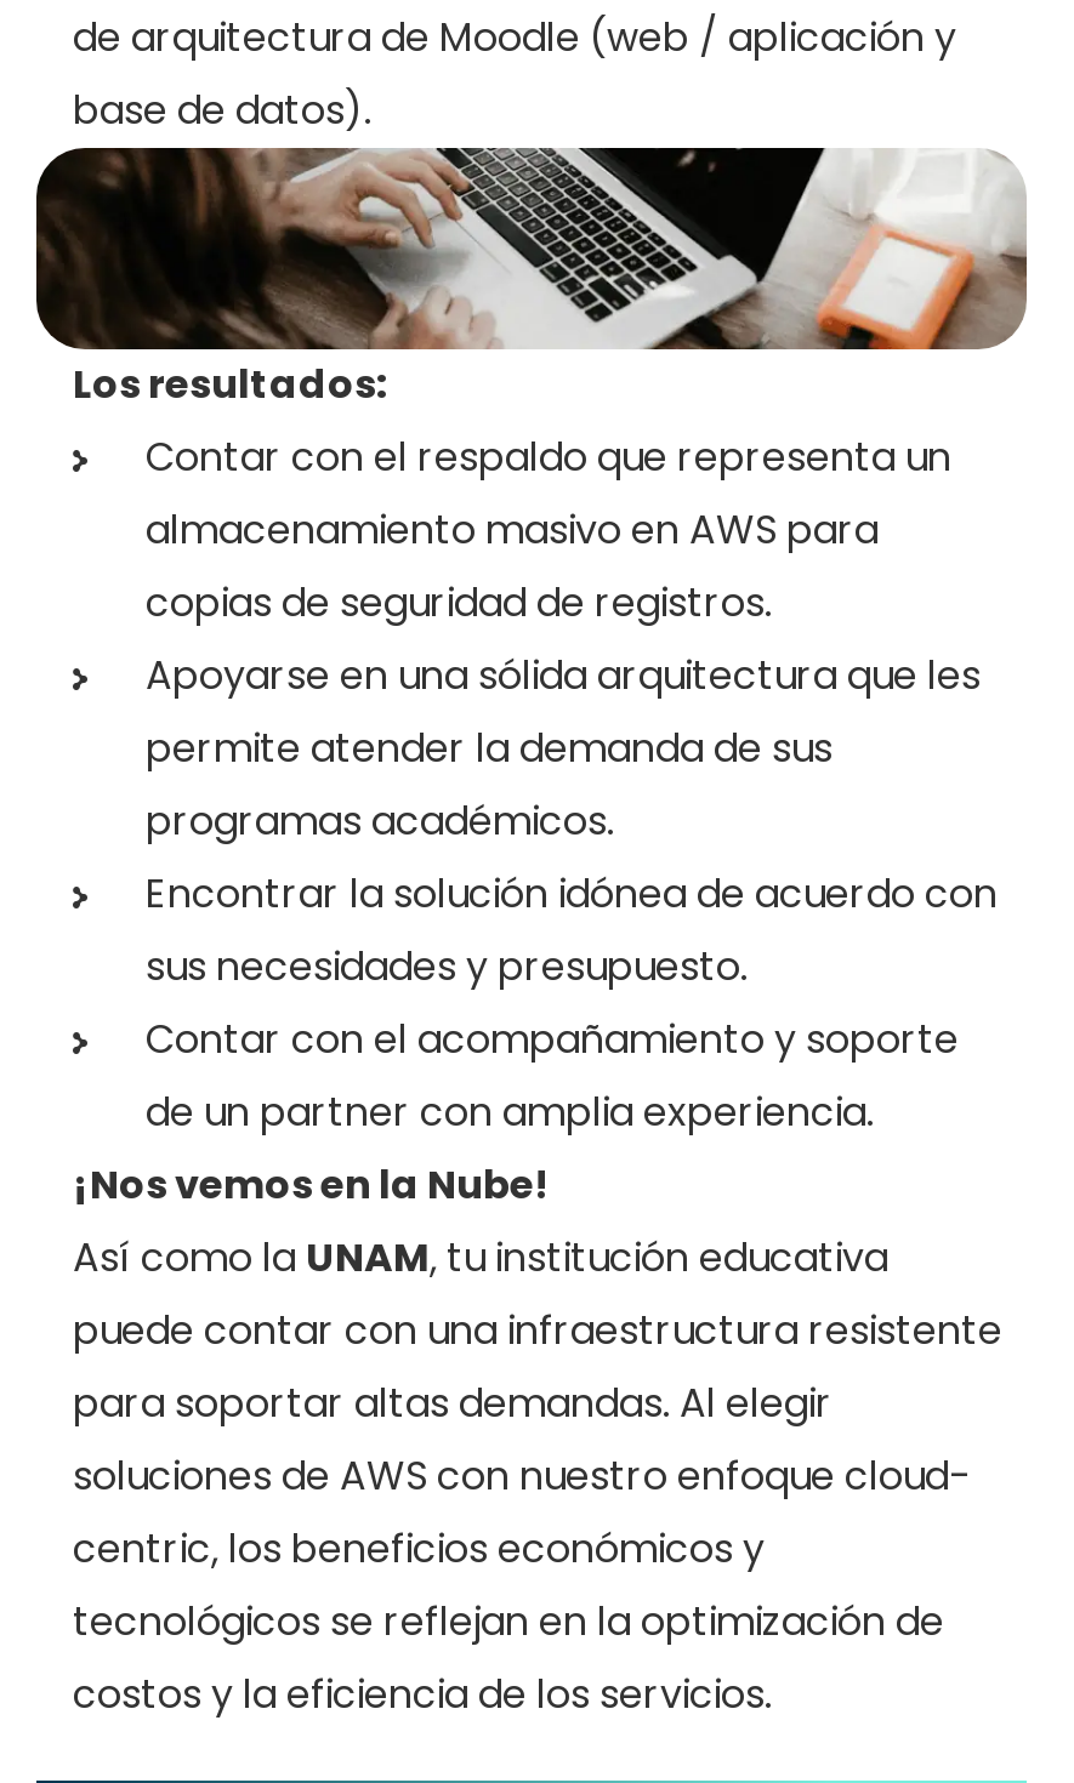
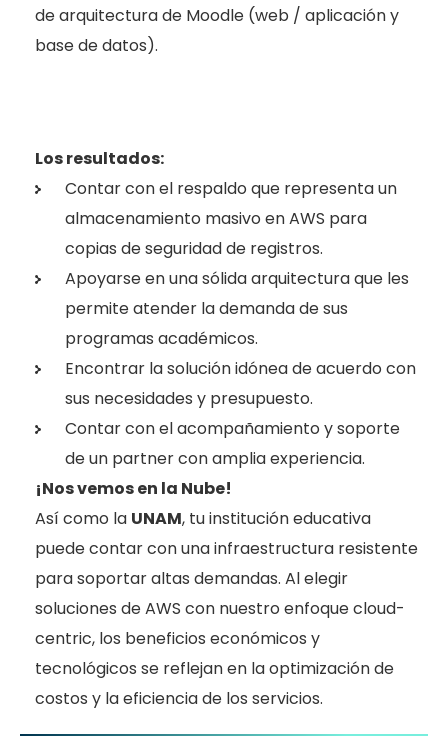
- [image]
